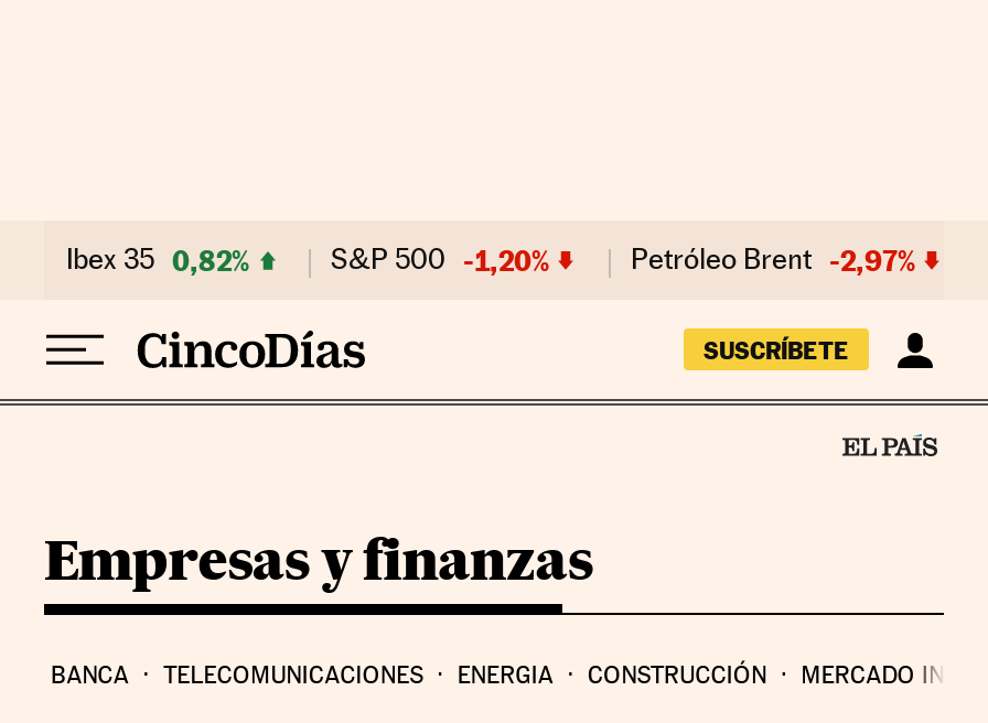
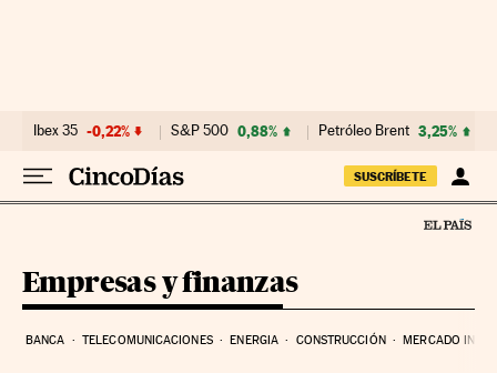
- Ibex 35 0,82%
+ Ibex 35 -0,22%

- S&P 500 -1,20%
+ S&P 500 0,88%

- Petróleo Brent -2,97%
+ Petróleo Brent 3,25%
